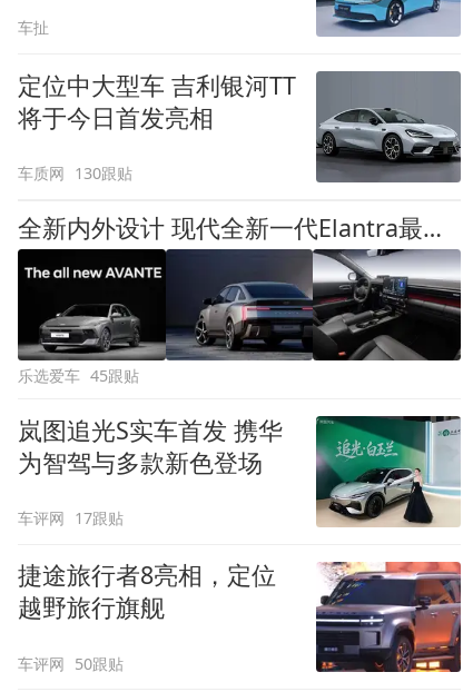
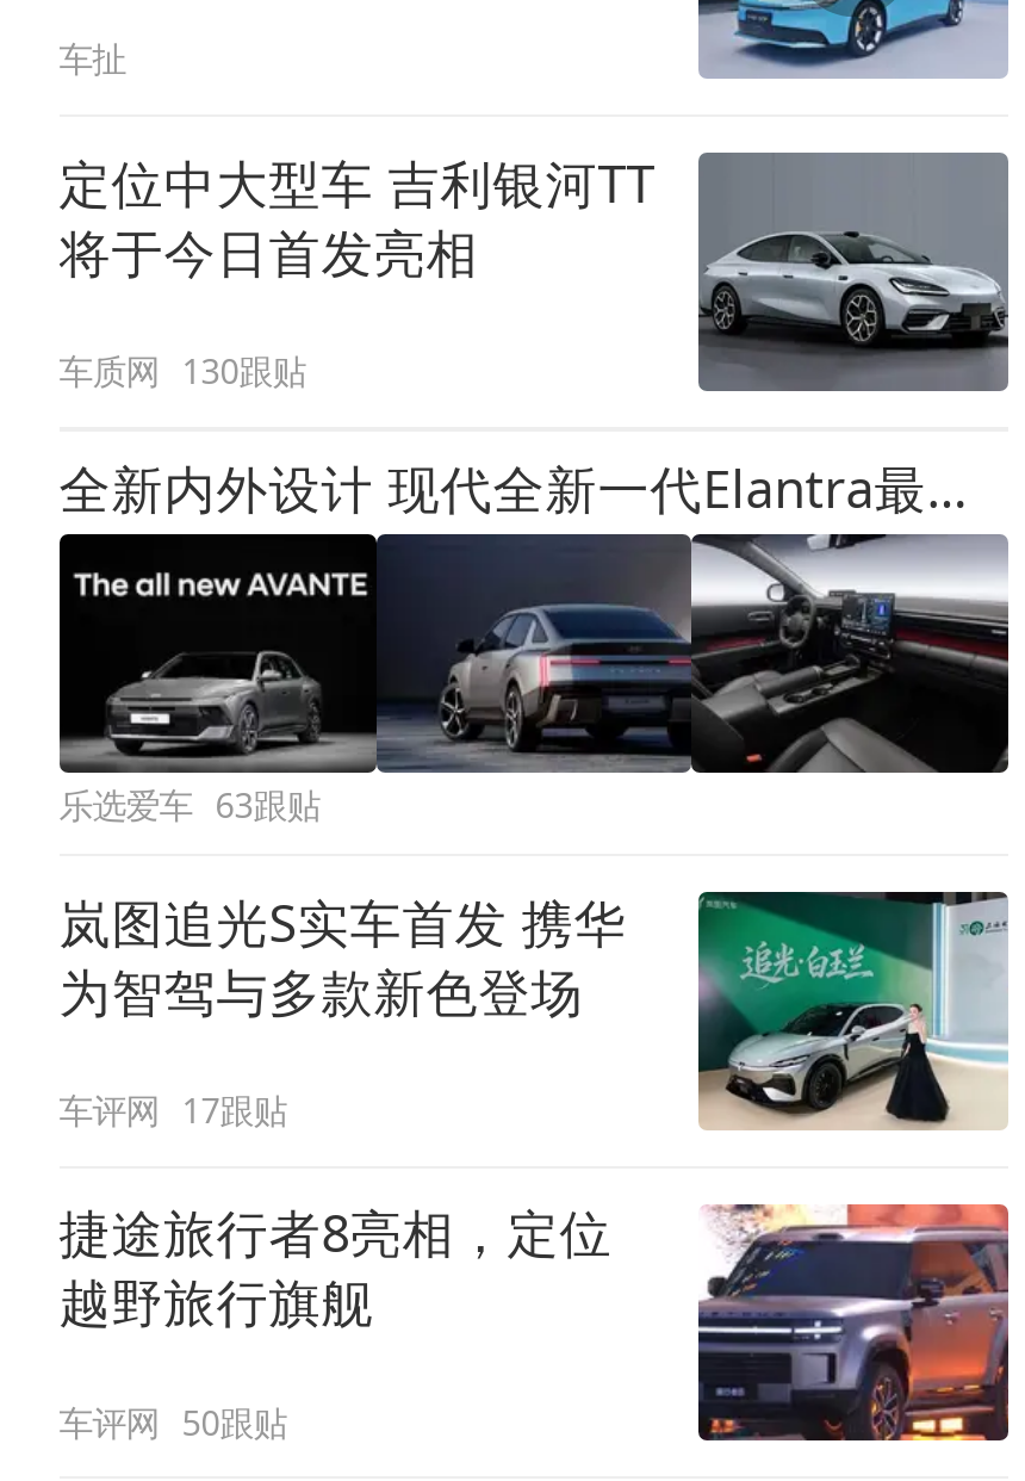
- 乐选爱车 45跟贴
+ 乐选爱车 63跟贴
